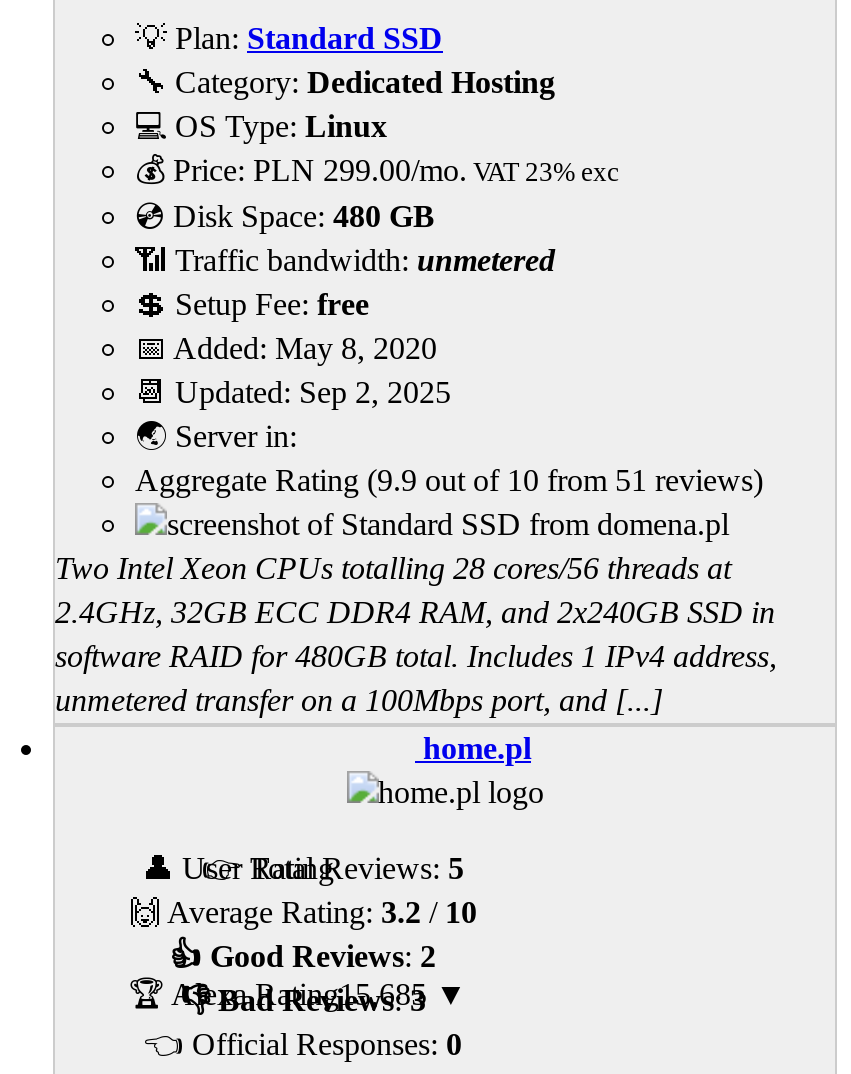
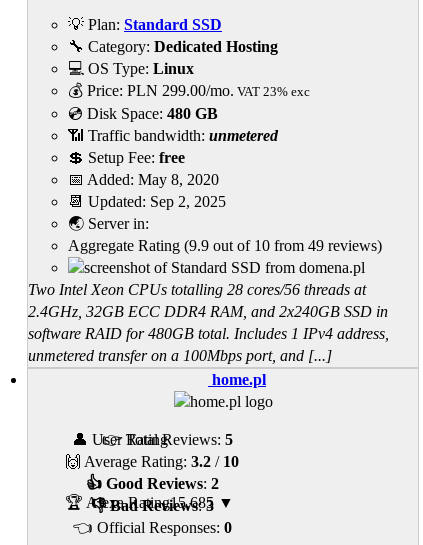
- Aggregate Rating (9.9 out of 10 from 51 reviews)
+ Aggregate Rating (9.9 out of 10 from 49 reviews)
